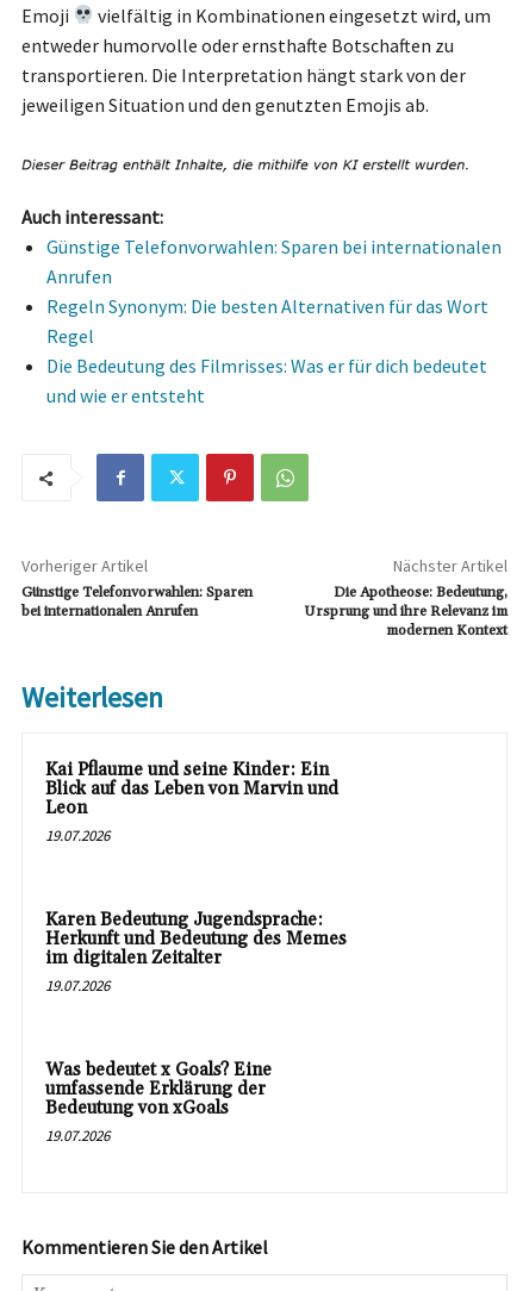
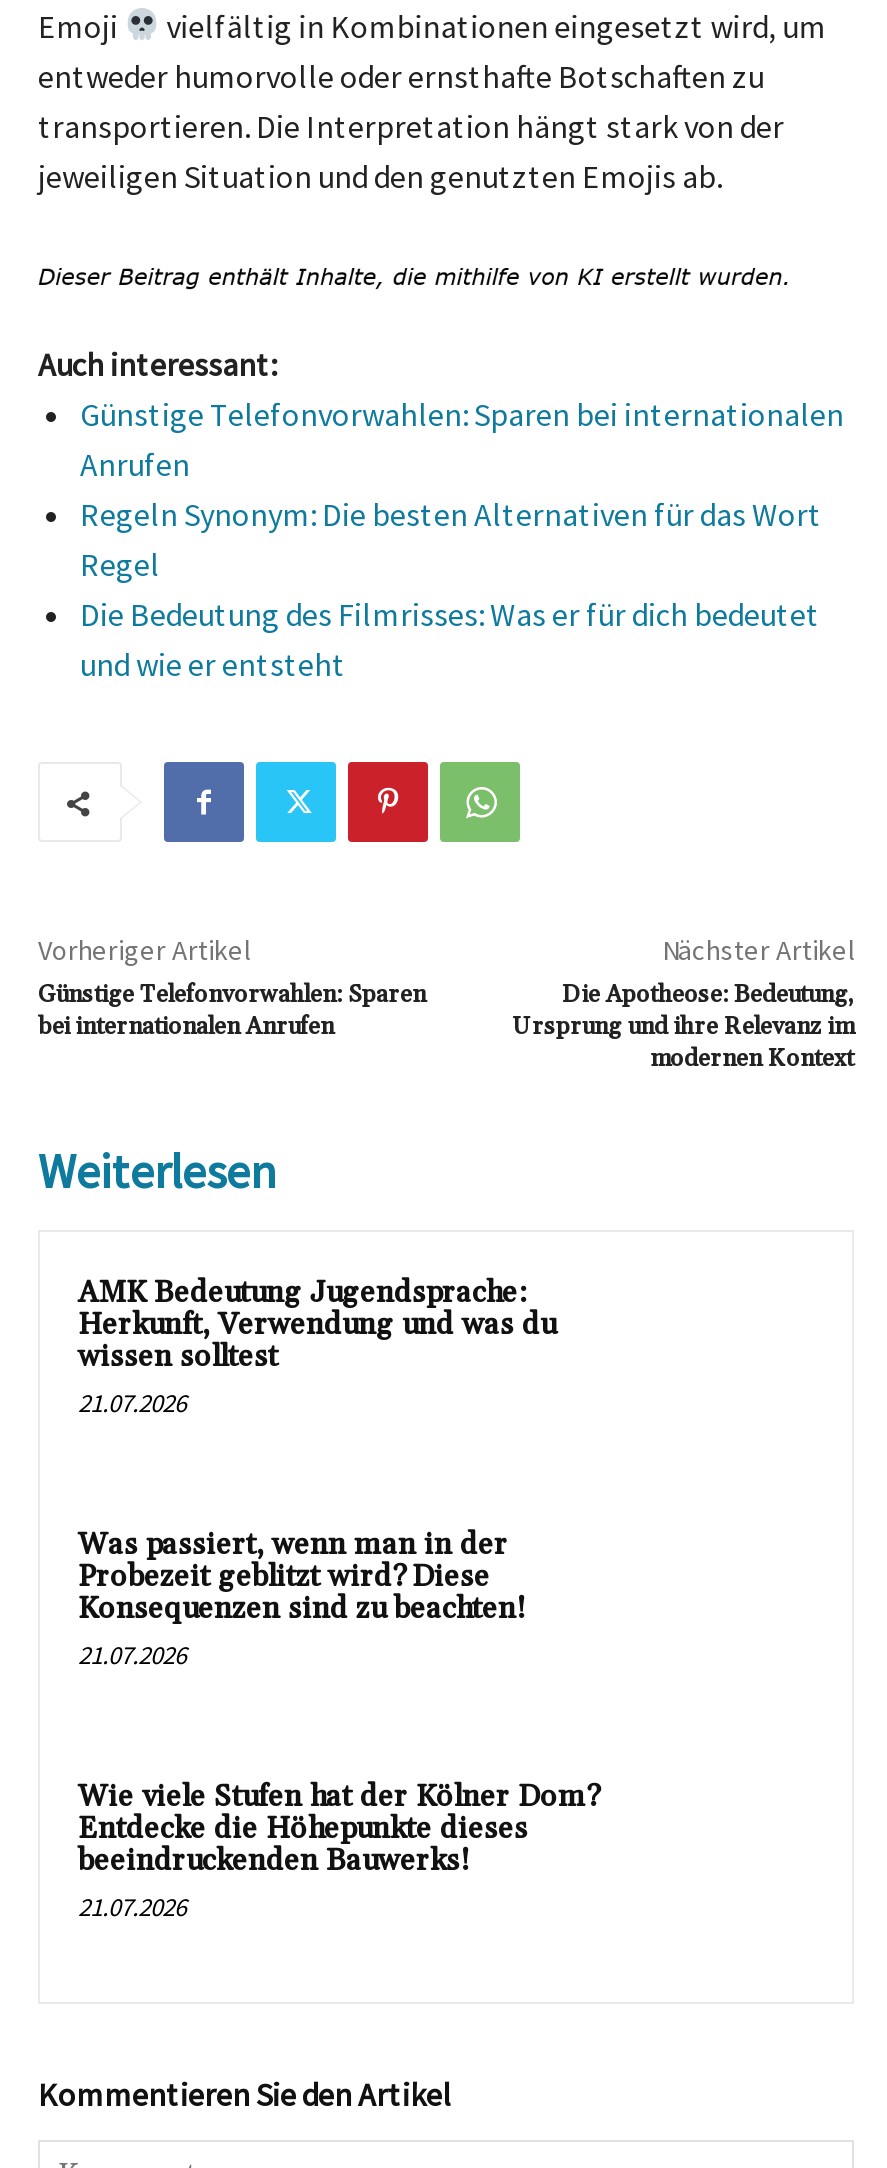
- Kai Pflaume und seine Kinder: Ein
- Blick auf das Leben von Marvin und
- Leon
- 19.07.2026
+ AMK Bedeutung Jugendsprache:
+ Herkunft, Verwendung und was du
+ wissen solltest
+ 21.07.2026

- Karen Bedeutung Jugendsprache:
- Herkunft und Bedeutung des Memes
- im digitalen Zeitalter
- 19.07.2026
+ Was passiert, wenn man in der
+ Probezeit geblitzt wird? Diese
+ Konsequenzen sind zu beachten!
+ 21.07.2026

- Was bedeutet x Goals? Eine
- umfassende Erklärung der
- Bedeutung von xGoals
- 19.07.2026
+ Wie viele Stufen hat der Kölner Dom?
+ Entdecke die Höhepunkte dieses
+ beeindruckenden Bauwerks!
+ 21.07.2026
